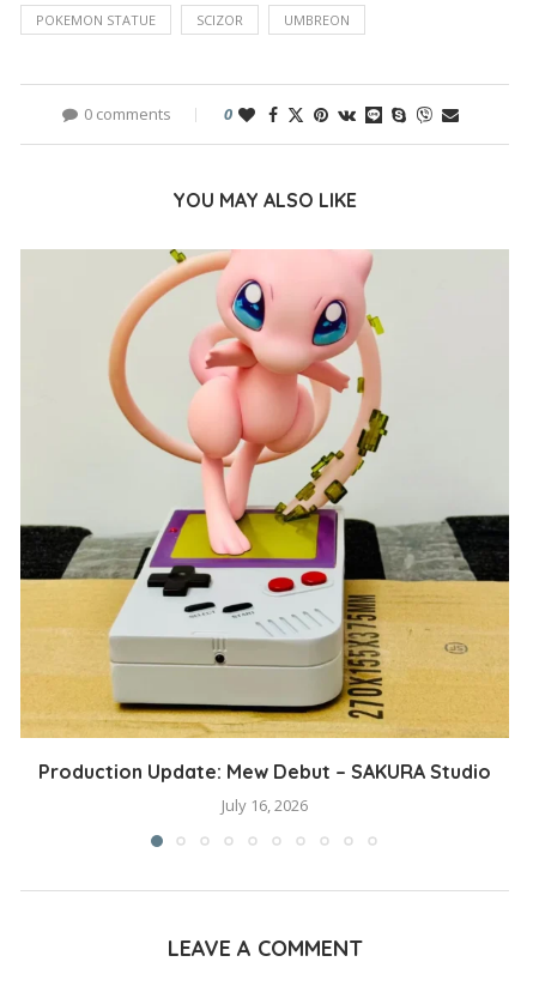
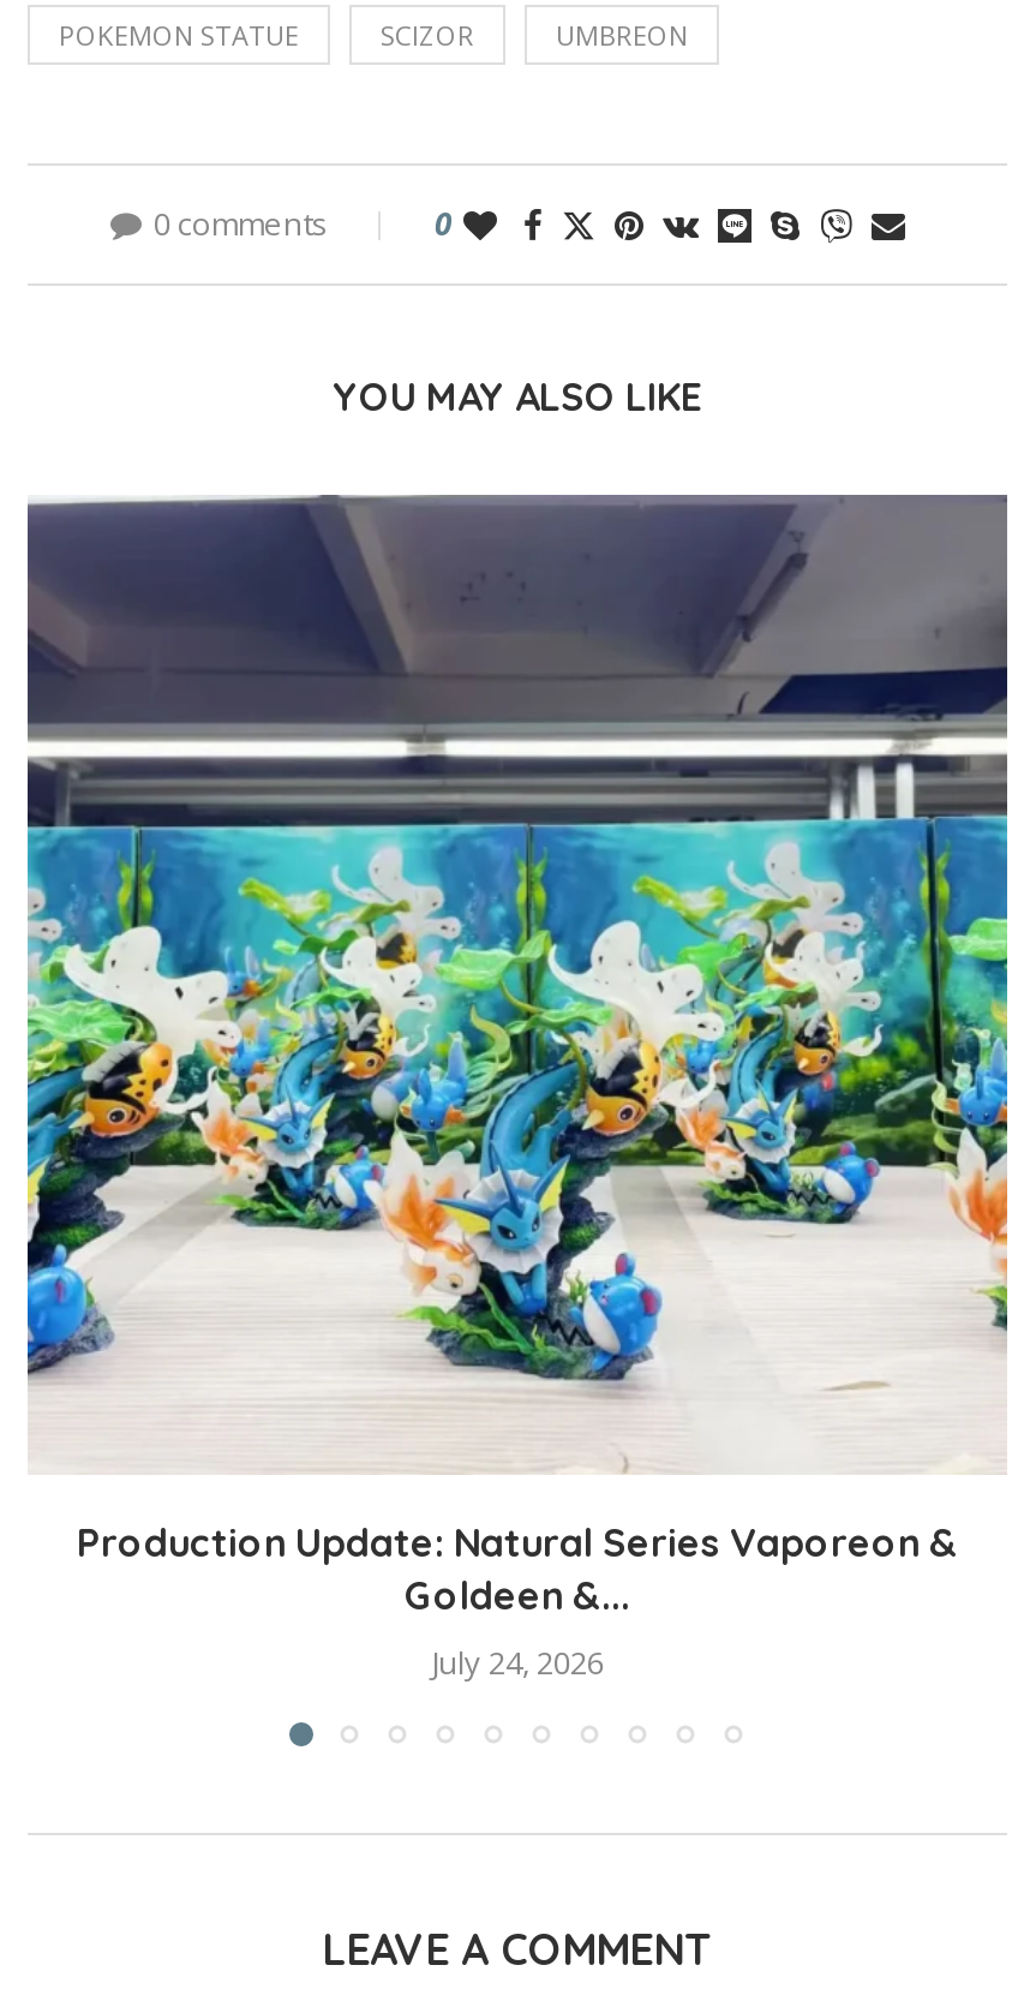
- [image]
- Production Update: Mew Debut – SAKURA Studio
- July 16, 2026
+ [image]
+ Production Update: Natural Series Vaporeon &
+ Goldeen &...
+ July 24, 2026
